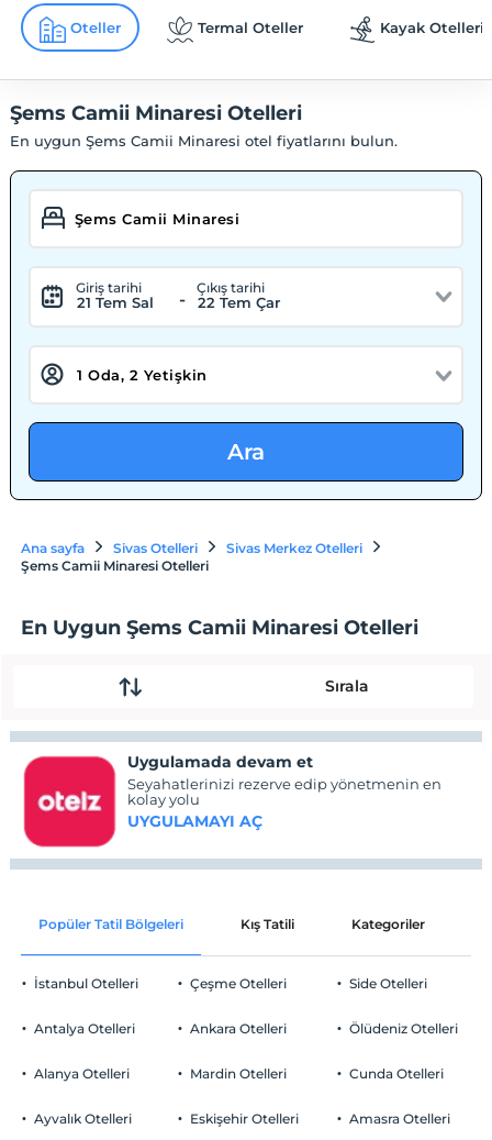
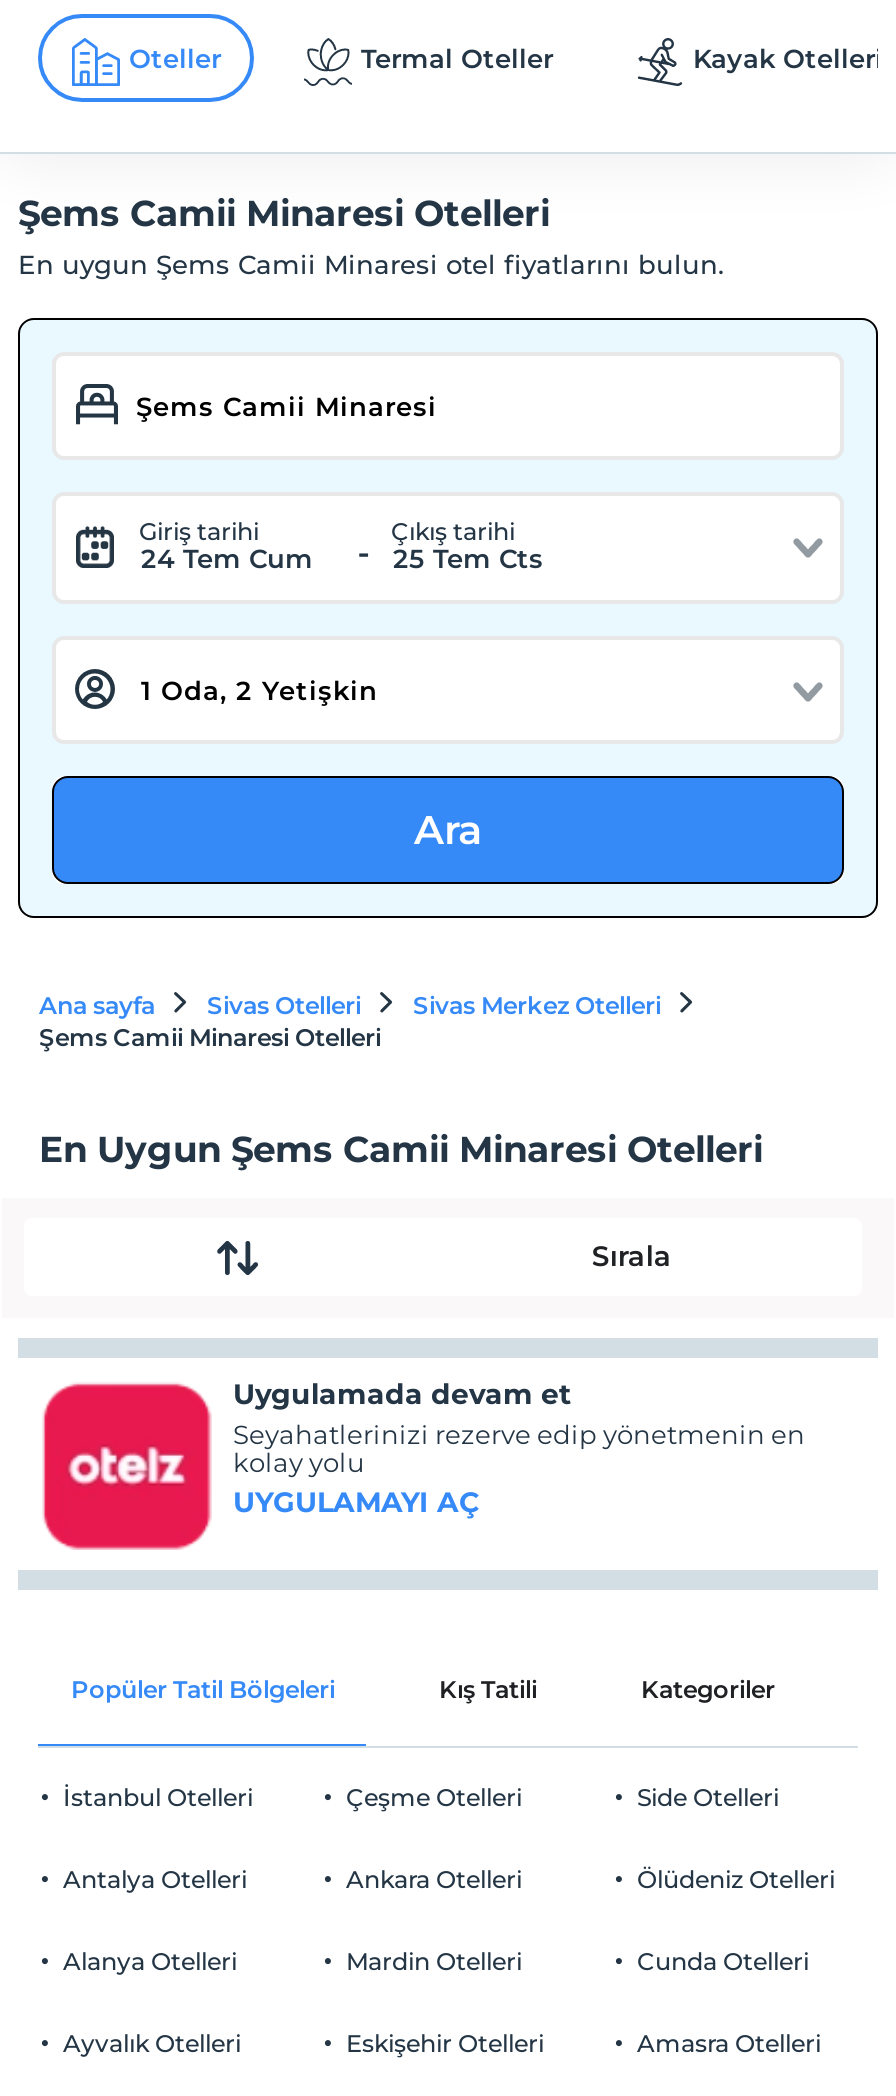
- 21 Tem Sal
+ 24 Tem Cum

- 22 Tem Çar
+ 25 Tem Cts
